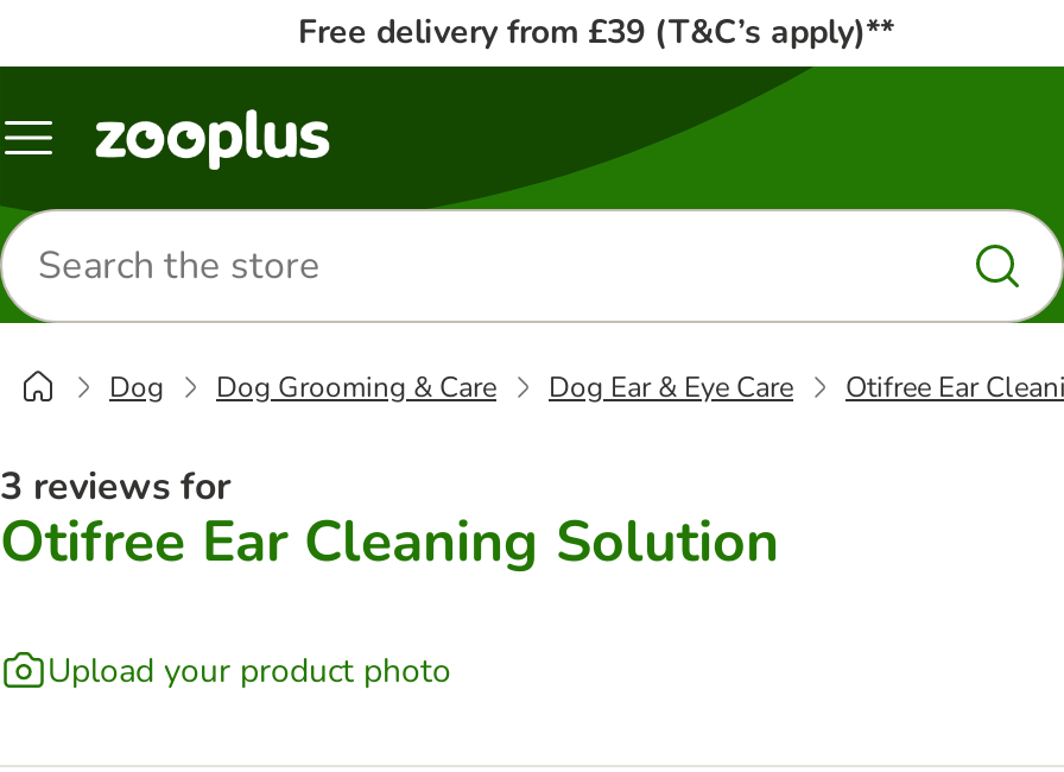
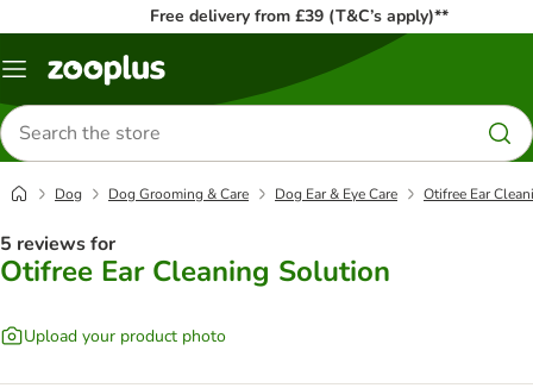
- 3 reviews for
+ 5 reviews for
